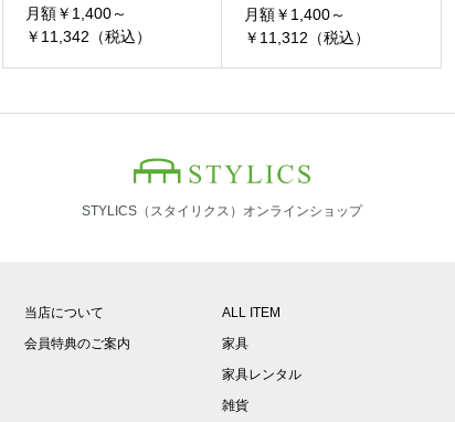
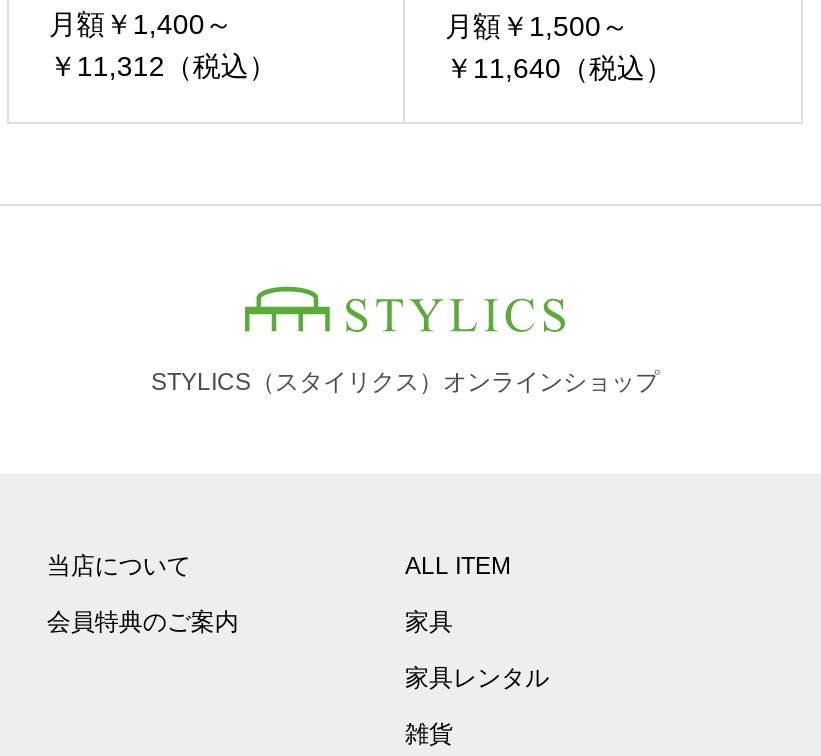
- 月額￥1,400～
+ 月額￥1,500～

- ￥11,342（税込）
+ ￥11,312（税込）

- ￥11,312（税込）
+ ￥11,640（税込）
